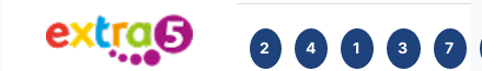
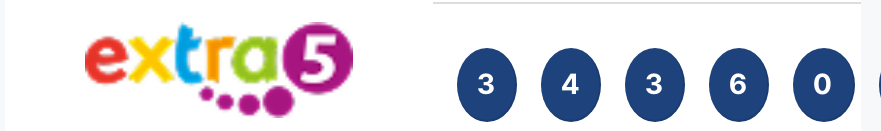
- 2
+ 3

- 1

- 7
+ 6
+ 0
